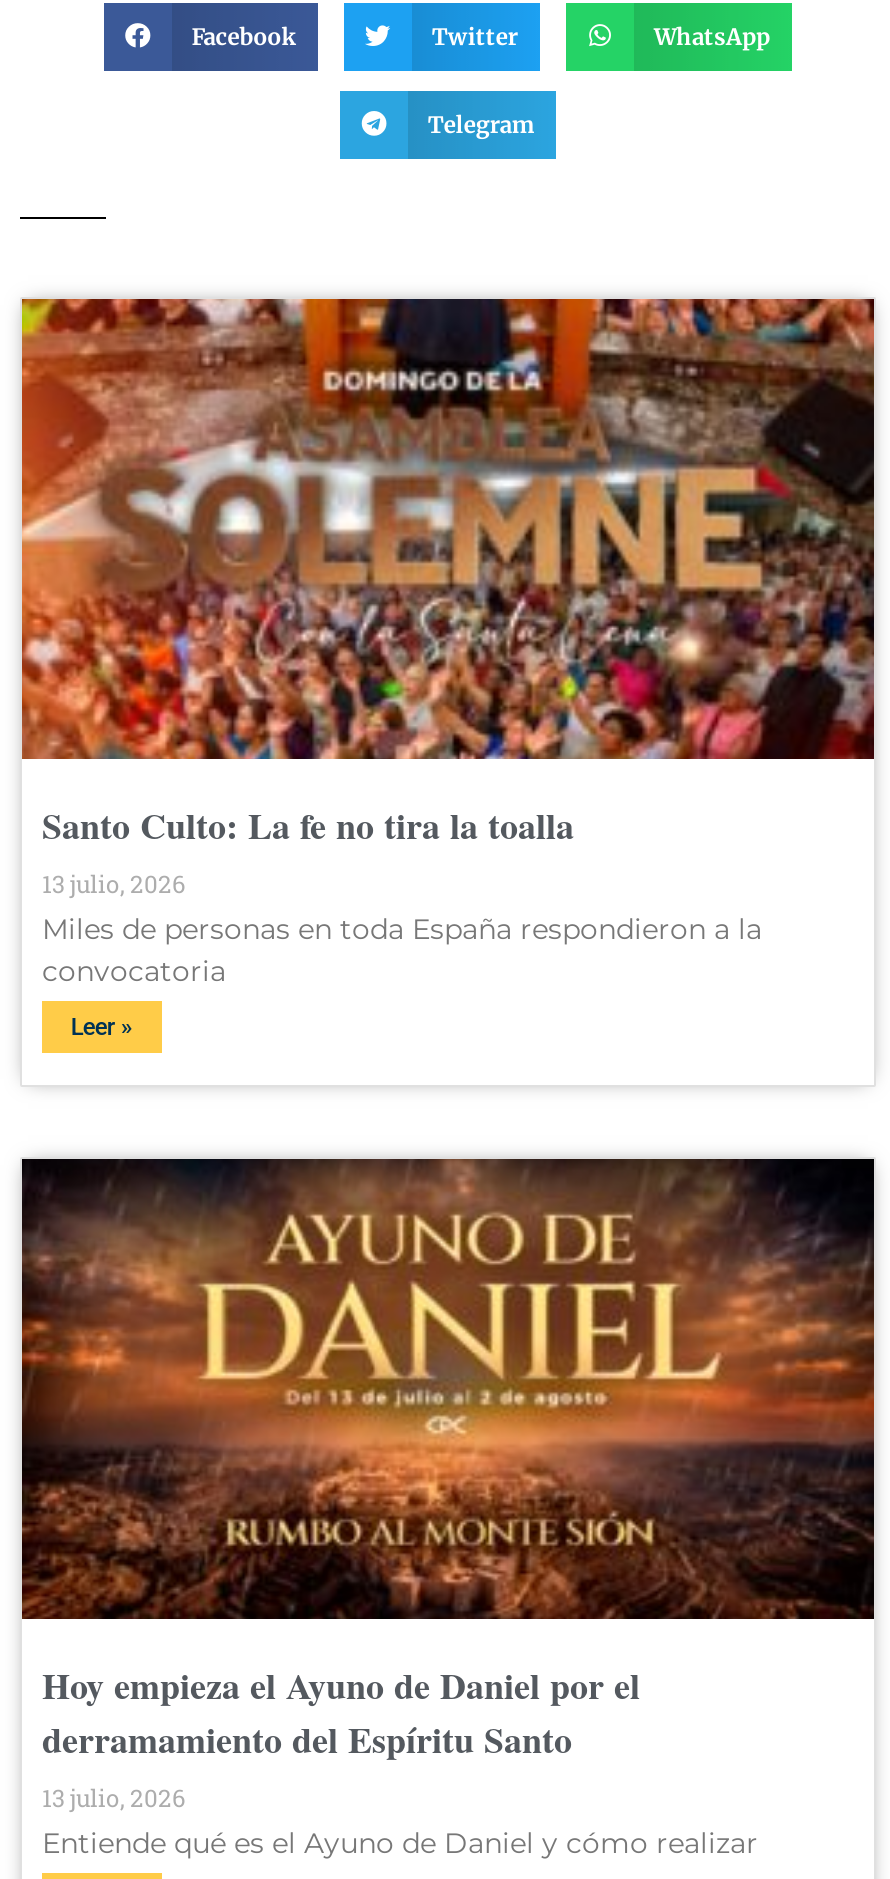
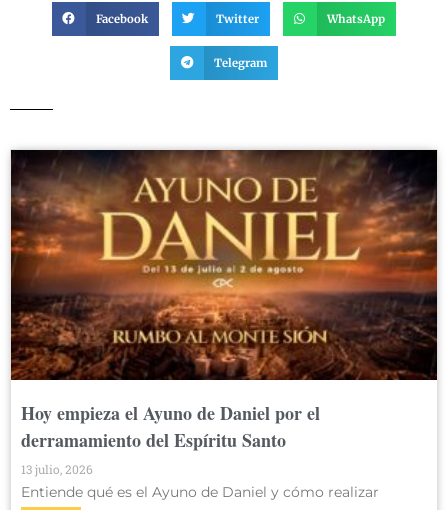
- [image]
- Santo Culto: La fe no tira la toalla
- 13 julio, 2026
- Miles de personas en toda España respondieron a la
- convocatoria
- Leer »
